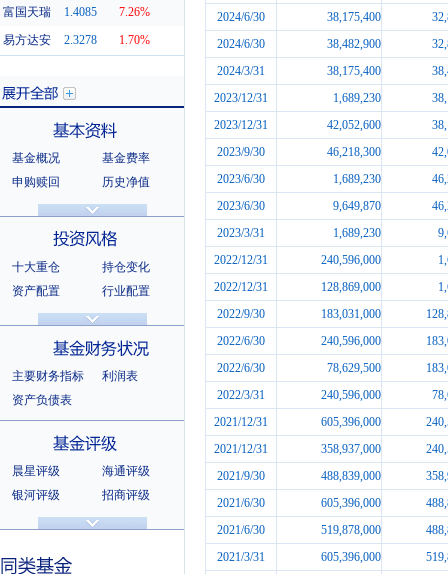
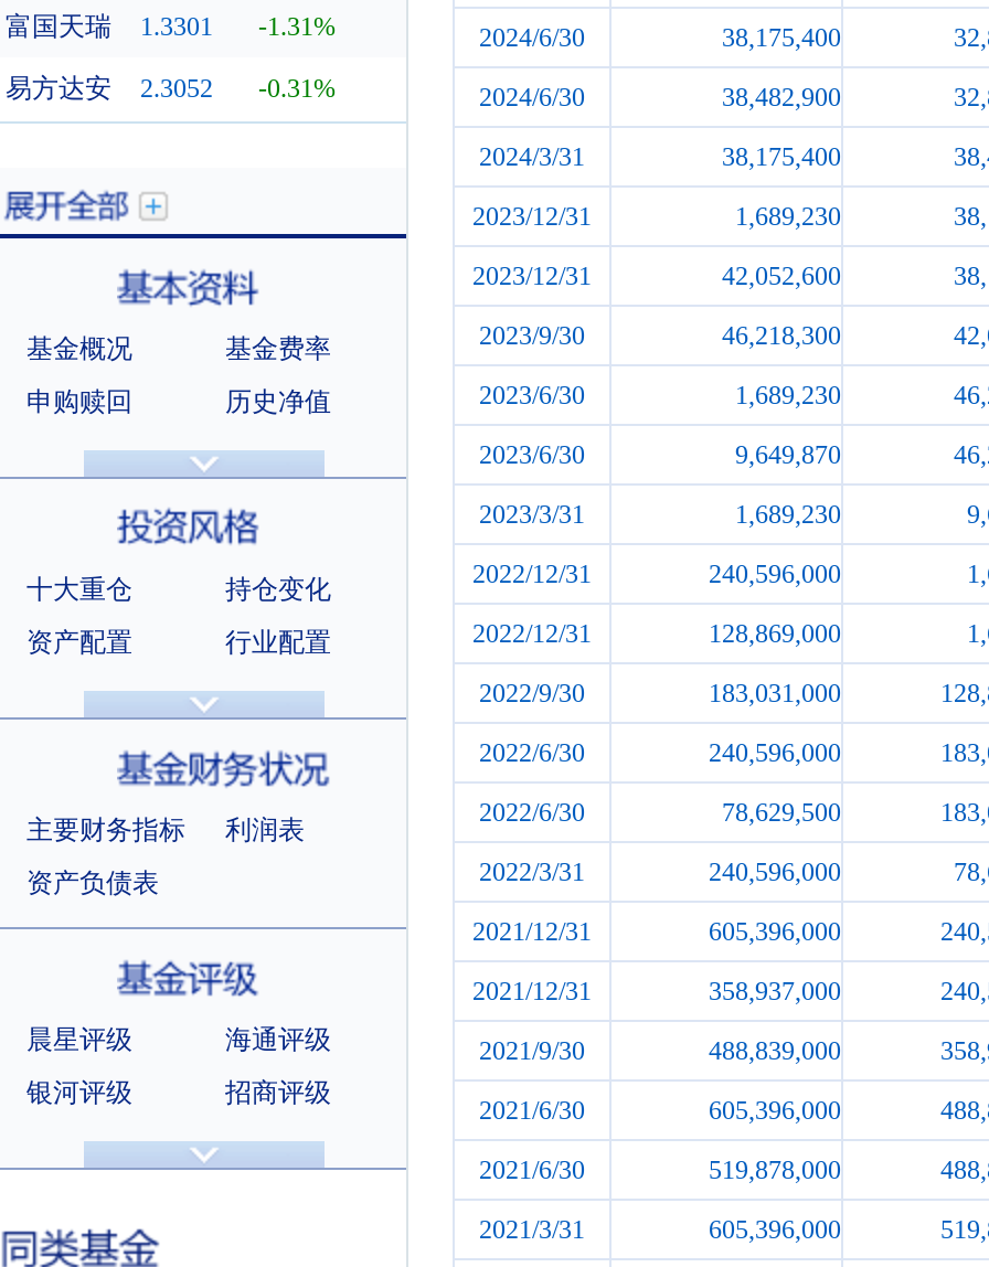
- 1.4085
+ 1.3301

- 7.26%
+ -1.31%

- 2.3278
+ 2.3052

- 1.70%
+ -0.31%
